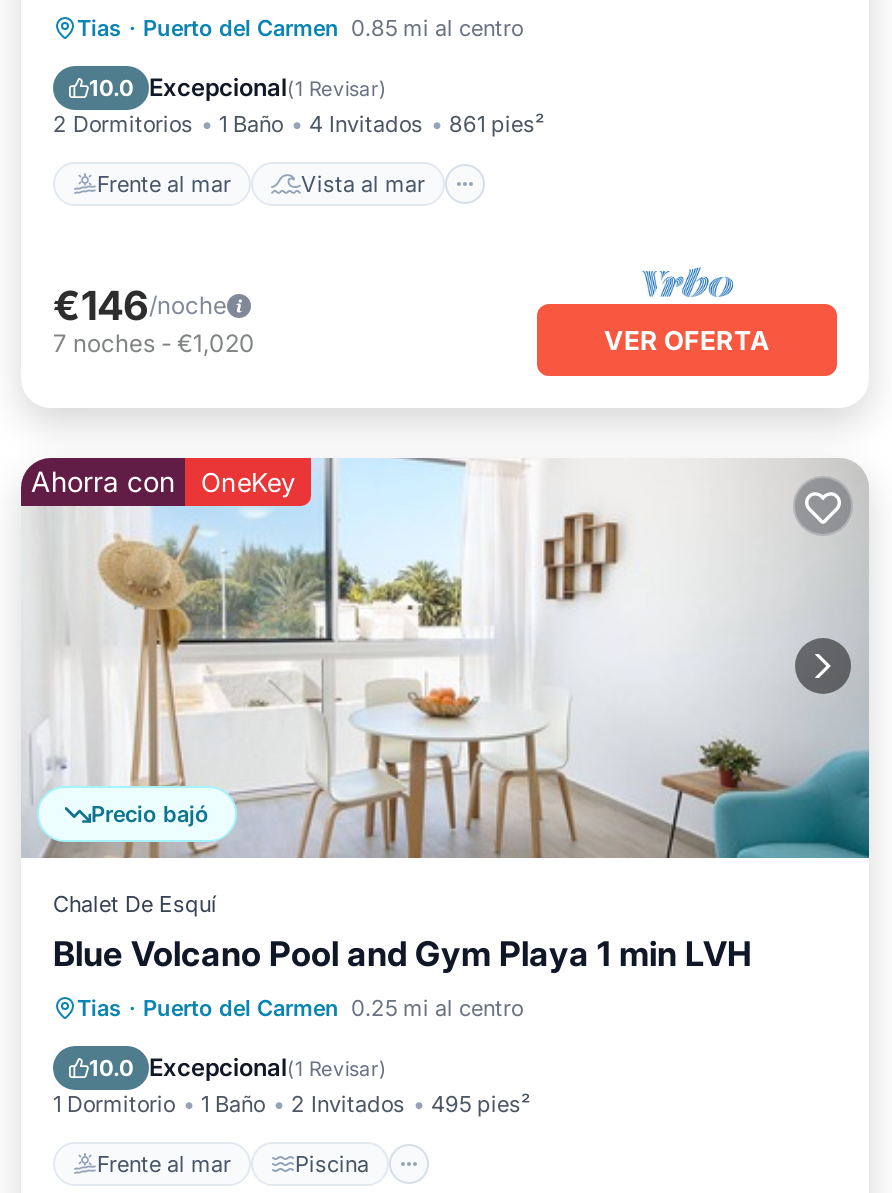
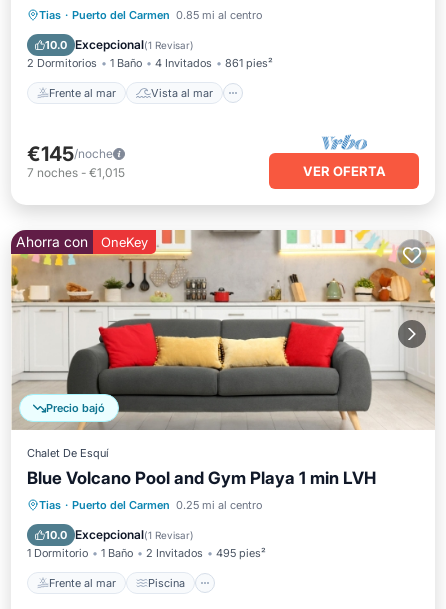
- €146/noche
+ €145/noche

- 7 noches - €1,020
+ 7 noches - €1,015

- [image]
+ [image]
